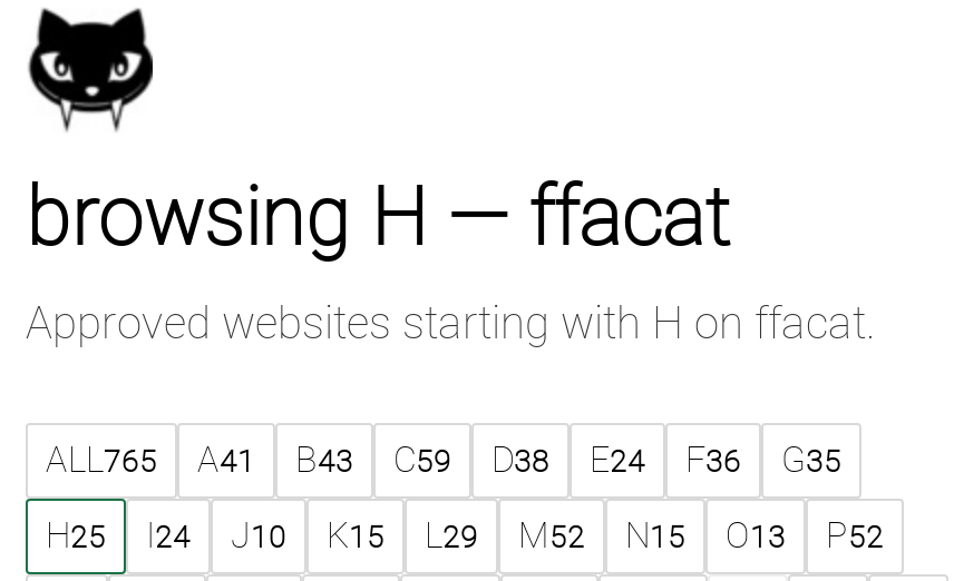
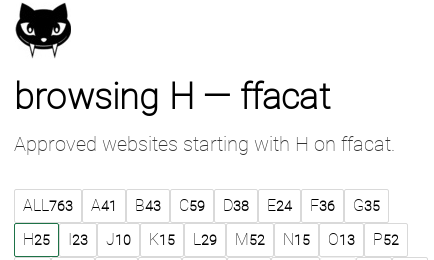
- ALL765 A41 B43 C59 D38 E24 F36 G35
+ ALL763 A41 B43 C59 D38 E24 F36 G35

- I24
+ I23
